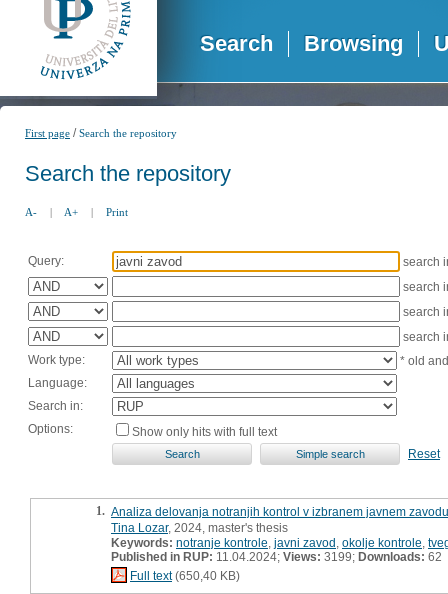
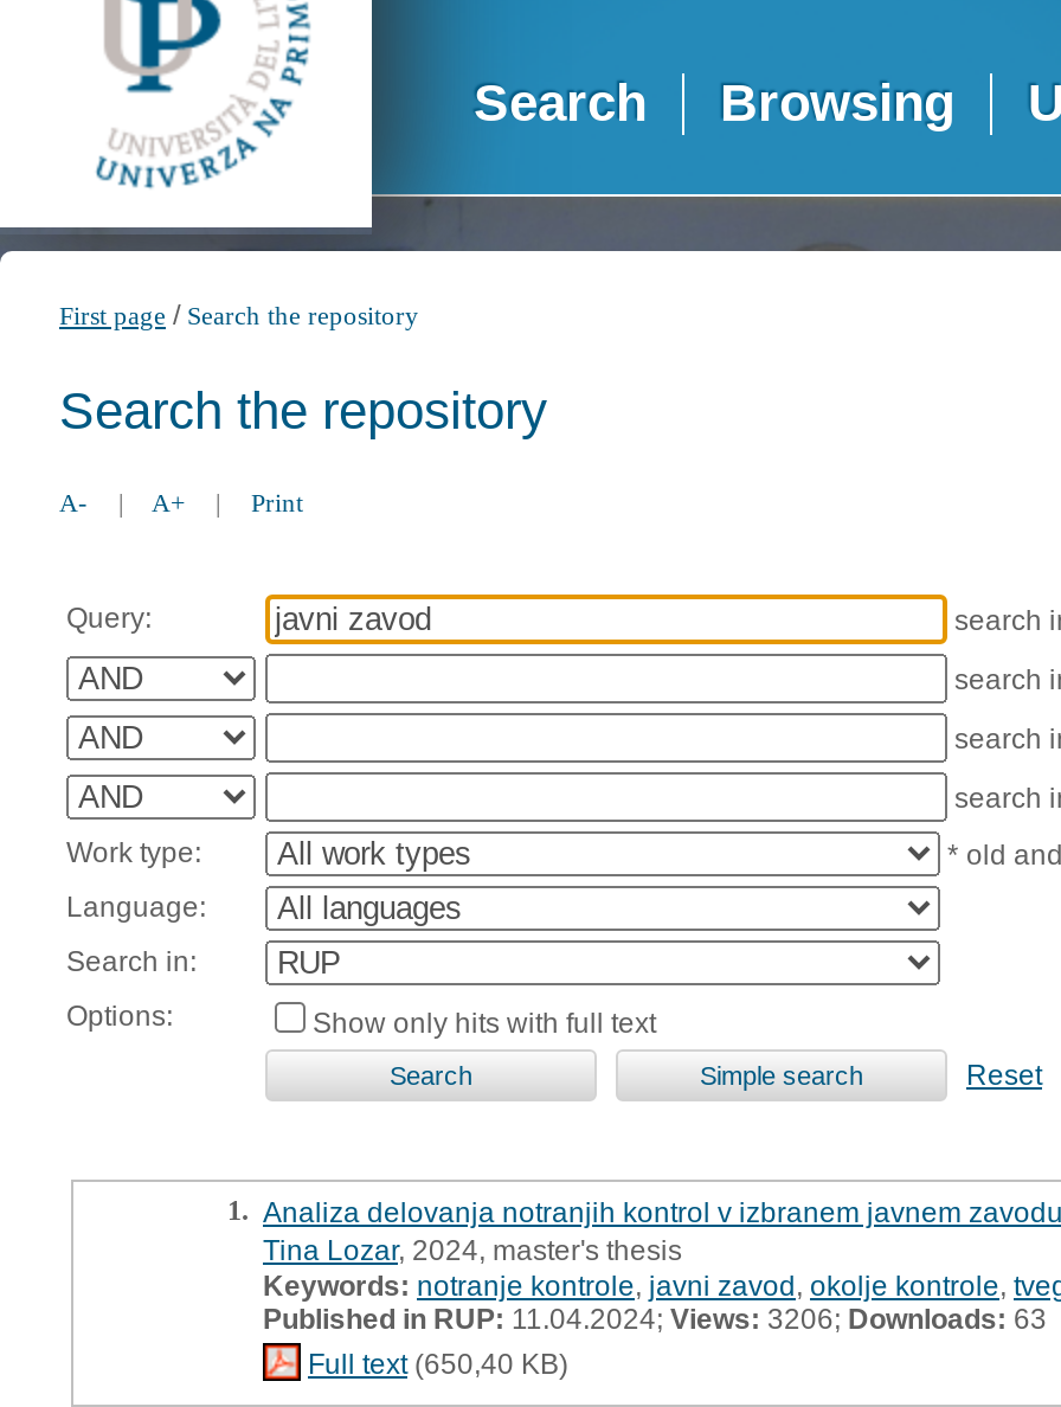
- Published in RUP:11.04.2024;Views:3199;Downloads: 62
+ Published in RUP:11.04.2024;Views:3206;Downloads: 63
